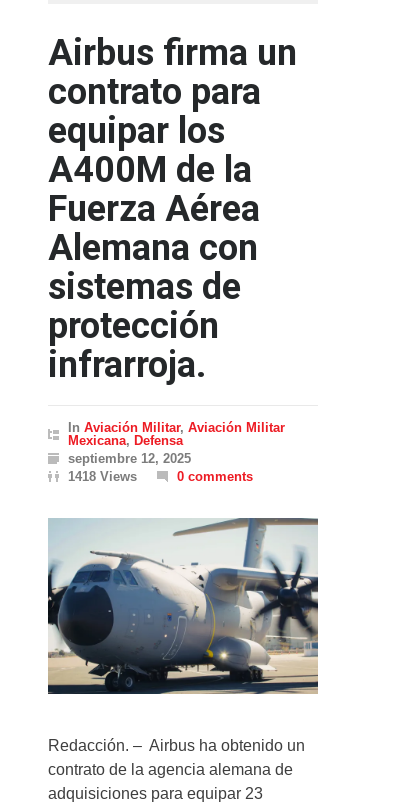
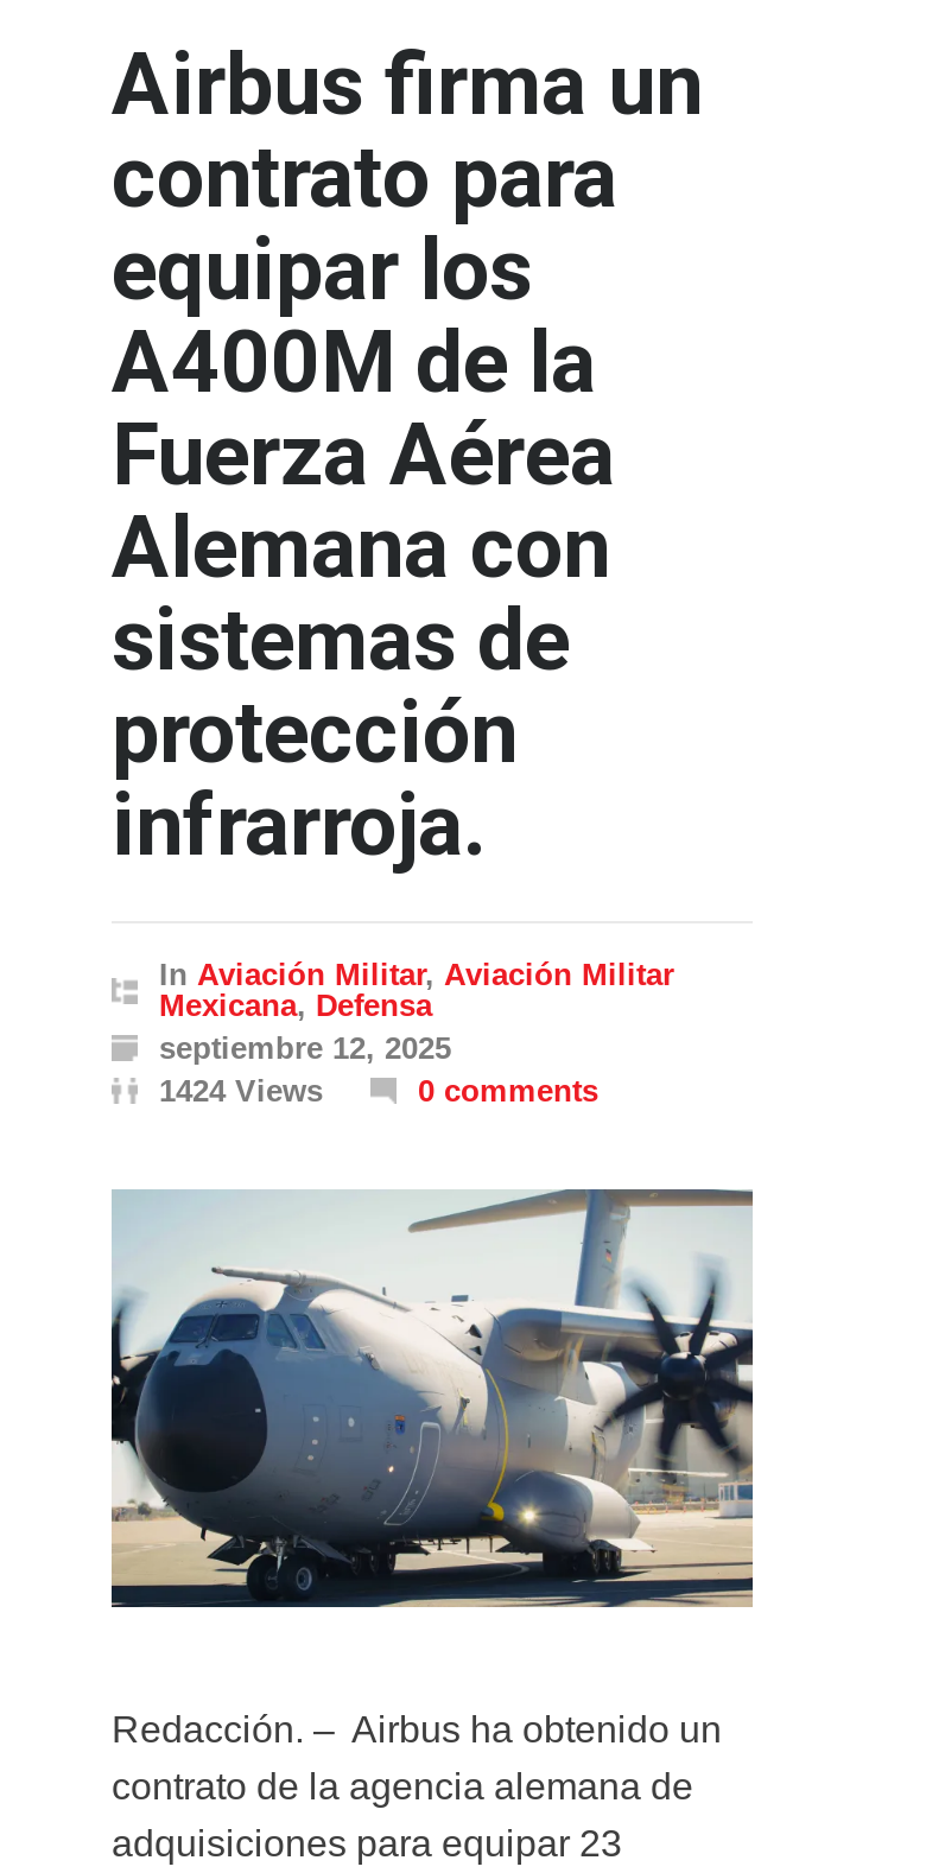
- 1418 Views
+ 1424 Views
